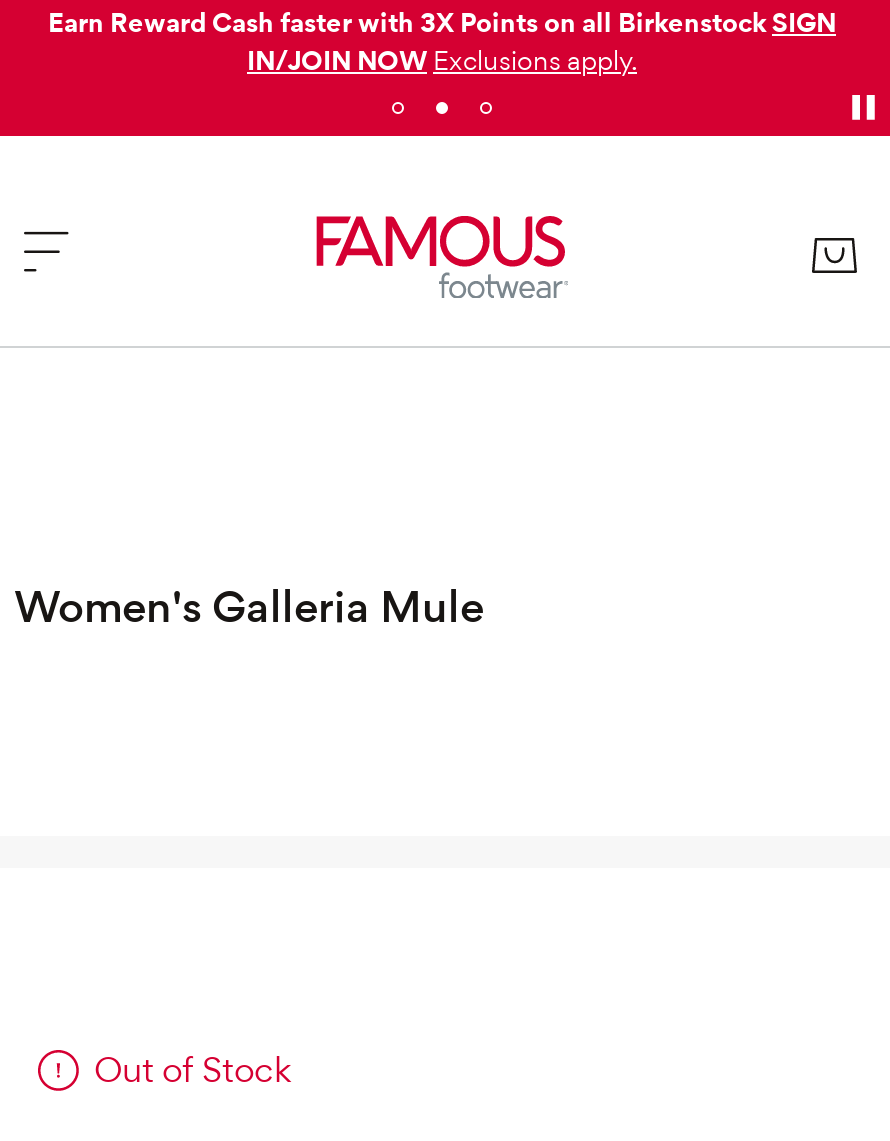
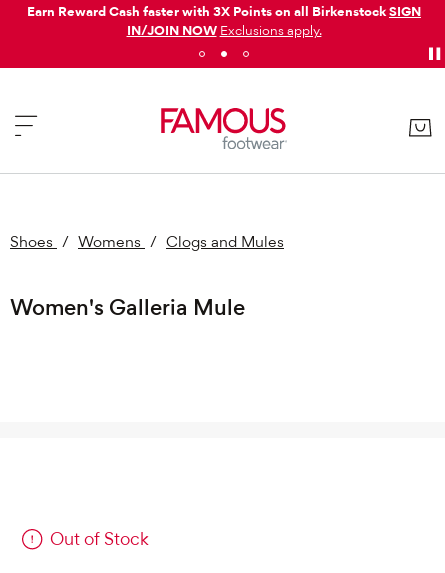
+ Shoes / Womens / Clogs and Mules
